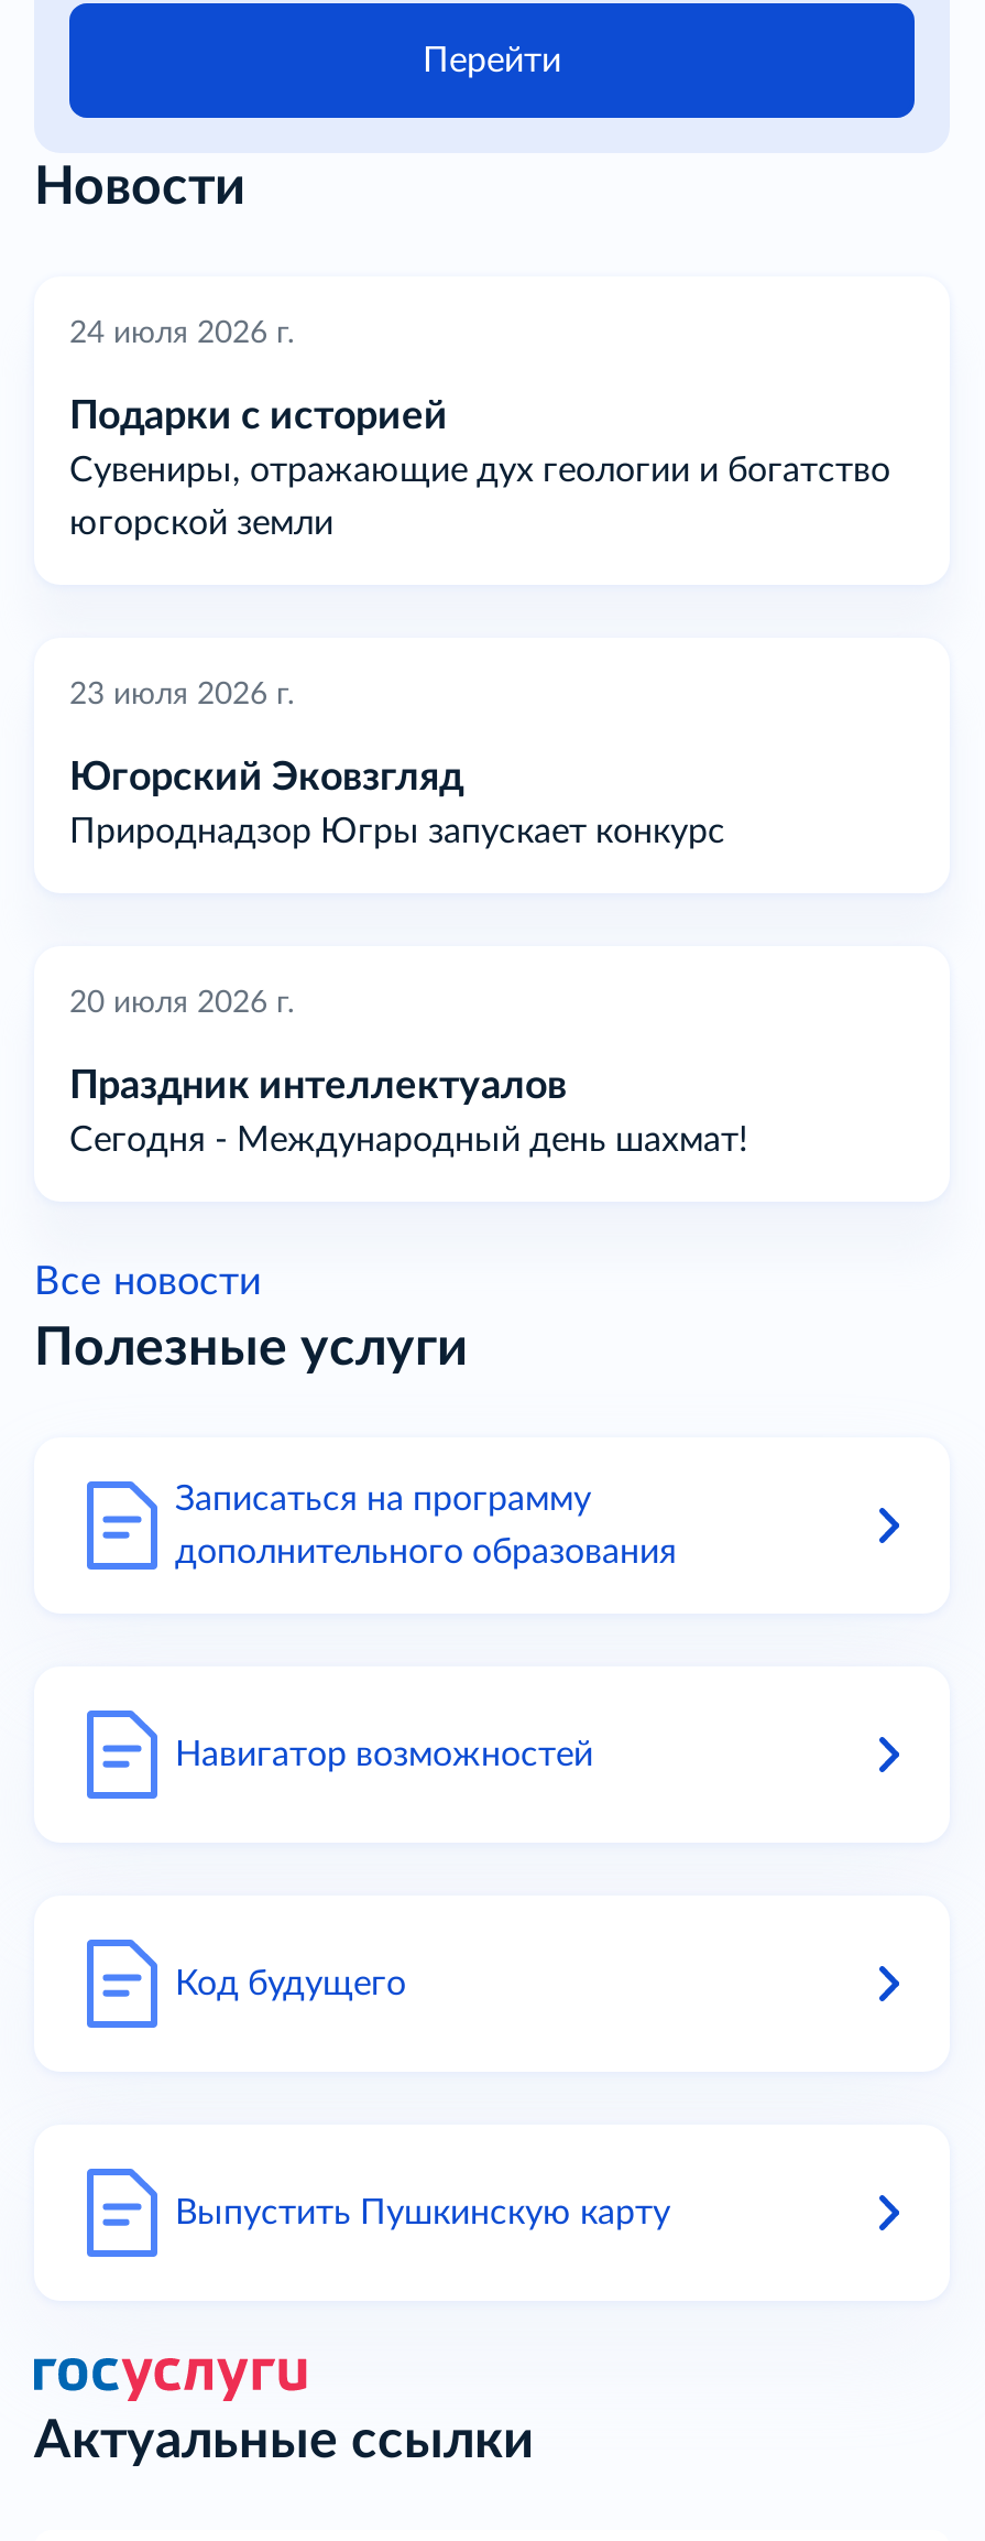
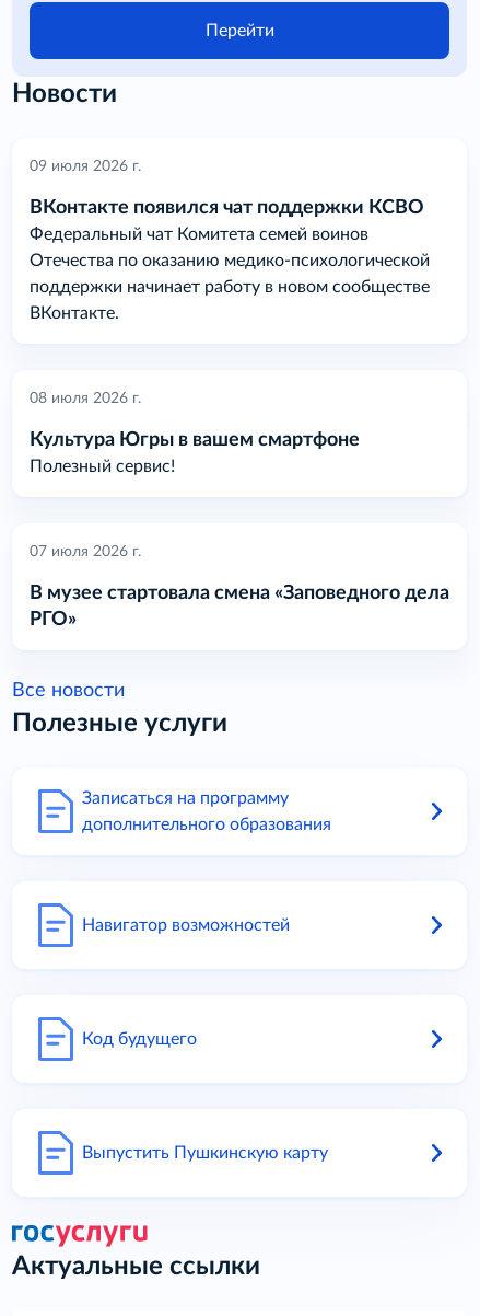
- 24 июля 2026 г.
- Подарки с историей
- Сувениры, отражающие дух геологии и богатство
- югорской земли
+ 09 июля 2026 г.
+ ВКонтакте появился чат поддержки КСВО
+ Федеральный чат Комитета семей воинов
+ Отечества по оказанию медико-психологической
+ поддержки начинает работу в новом сообществе
+ ВКонтакте.

- 23 июля 2026 г.
- Югорский Эковзгляд
- Природнадзор Югры запускает конкурс
+ 08 июля 2026 г.
+ Культура Югры в вашем смартфоне
+ Полезный сервис!

- 20 июля 2026 г.
- Праздник интеллектуалов
- Сегодня - Международный день шахмат!
+ 07 июля 2026 г.
+ В музее стартовала смена «Заповедного дела
+ РГО»
